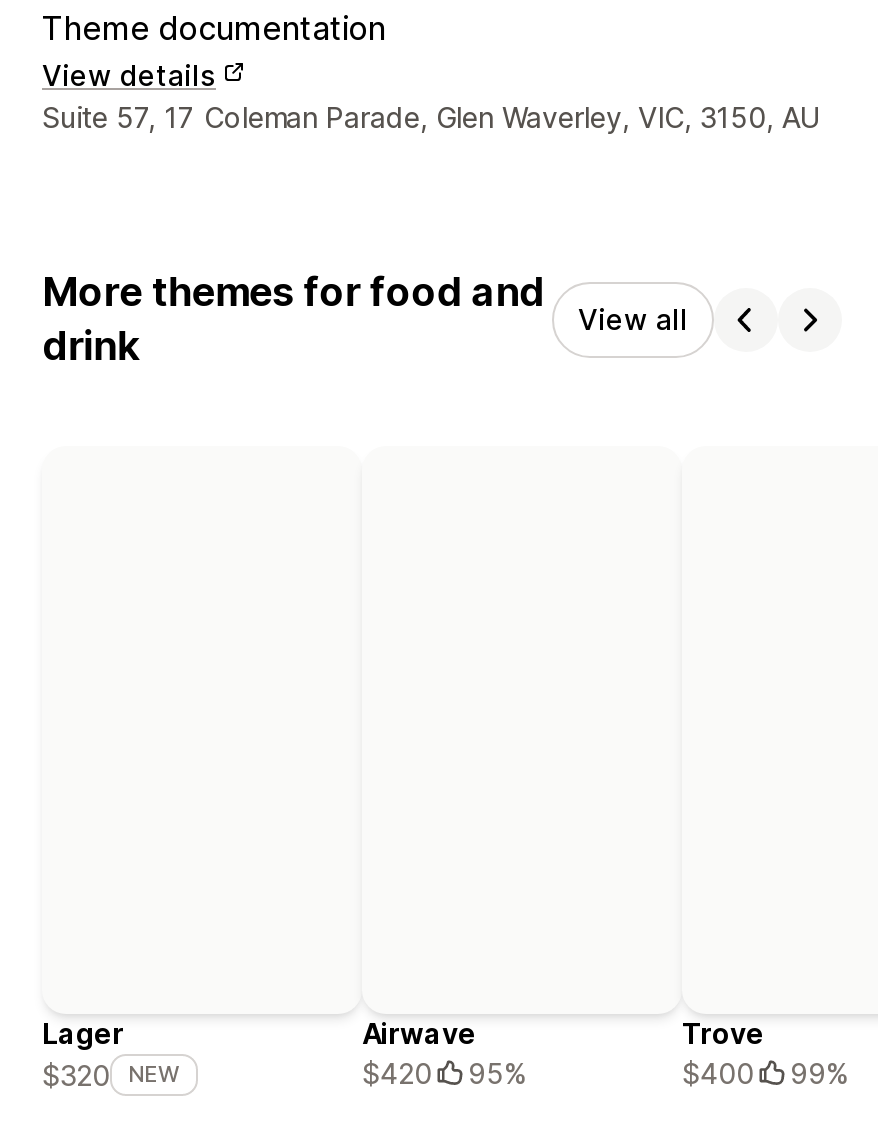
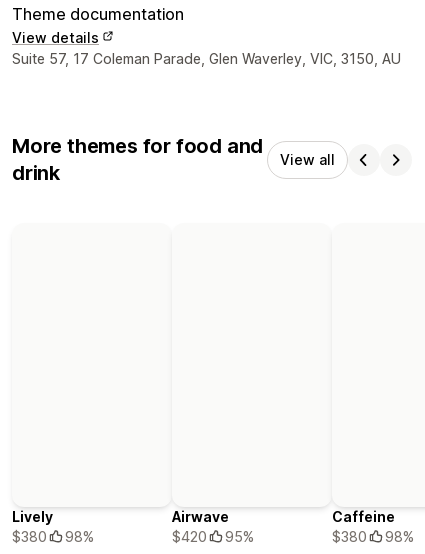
- Lager
- $320
- NEW
+ Lively
+ $380
+ 98%

- Trove
- $400
- 99%
+ Caffeine
+ $380
+ 98%
